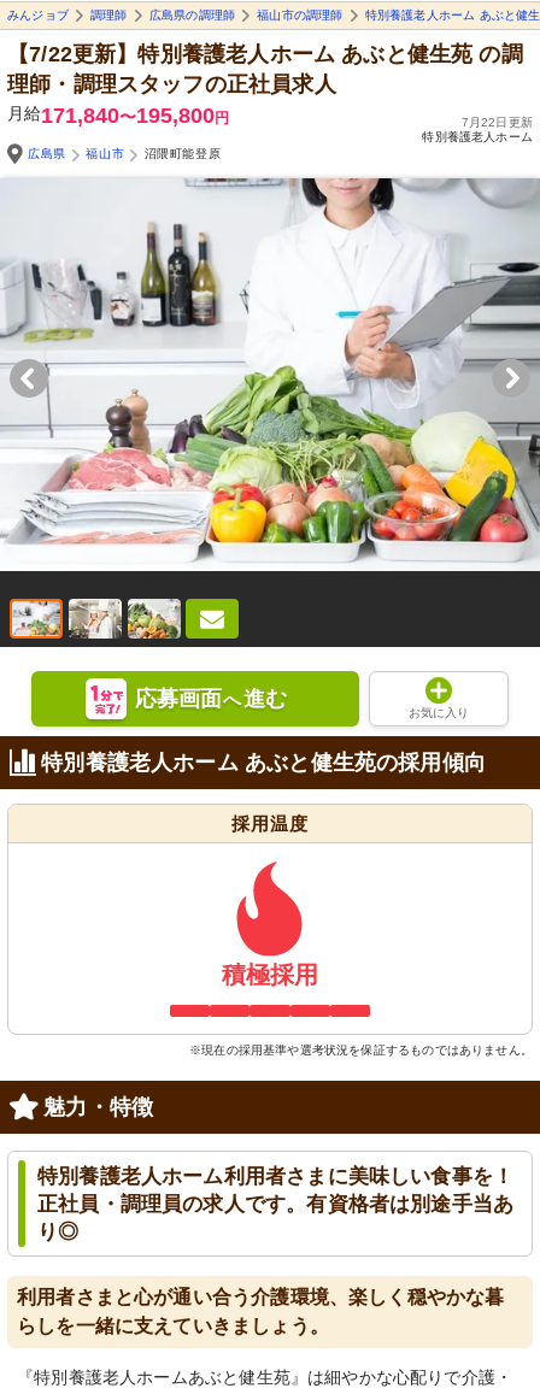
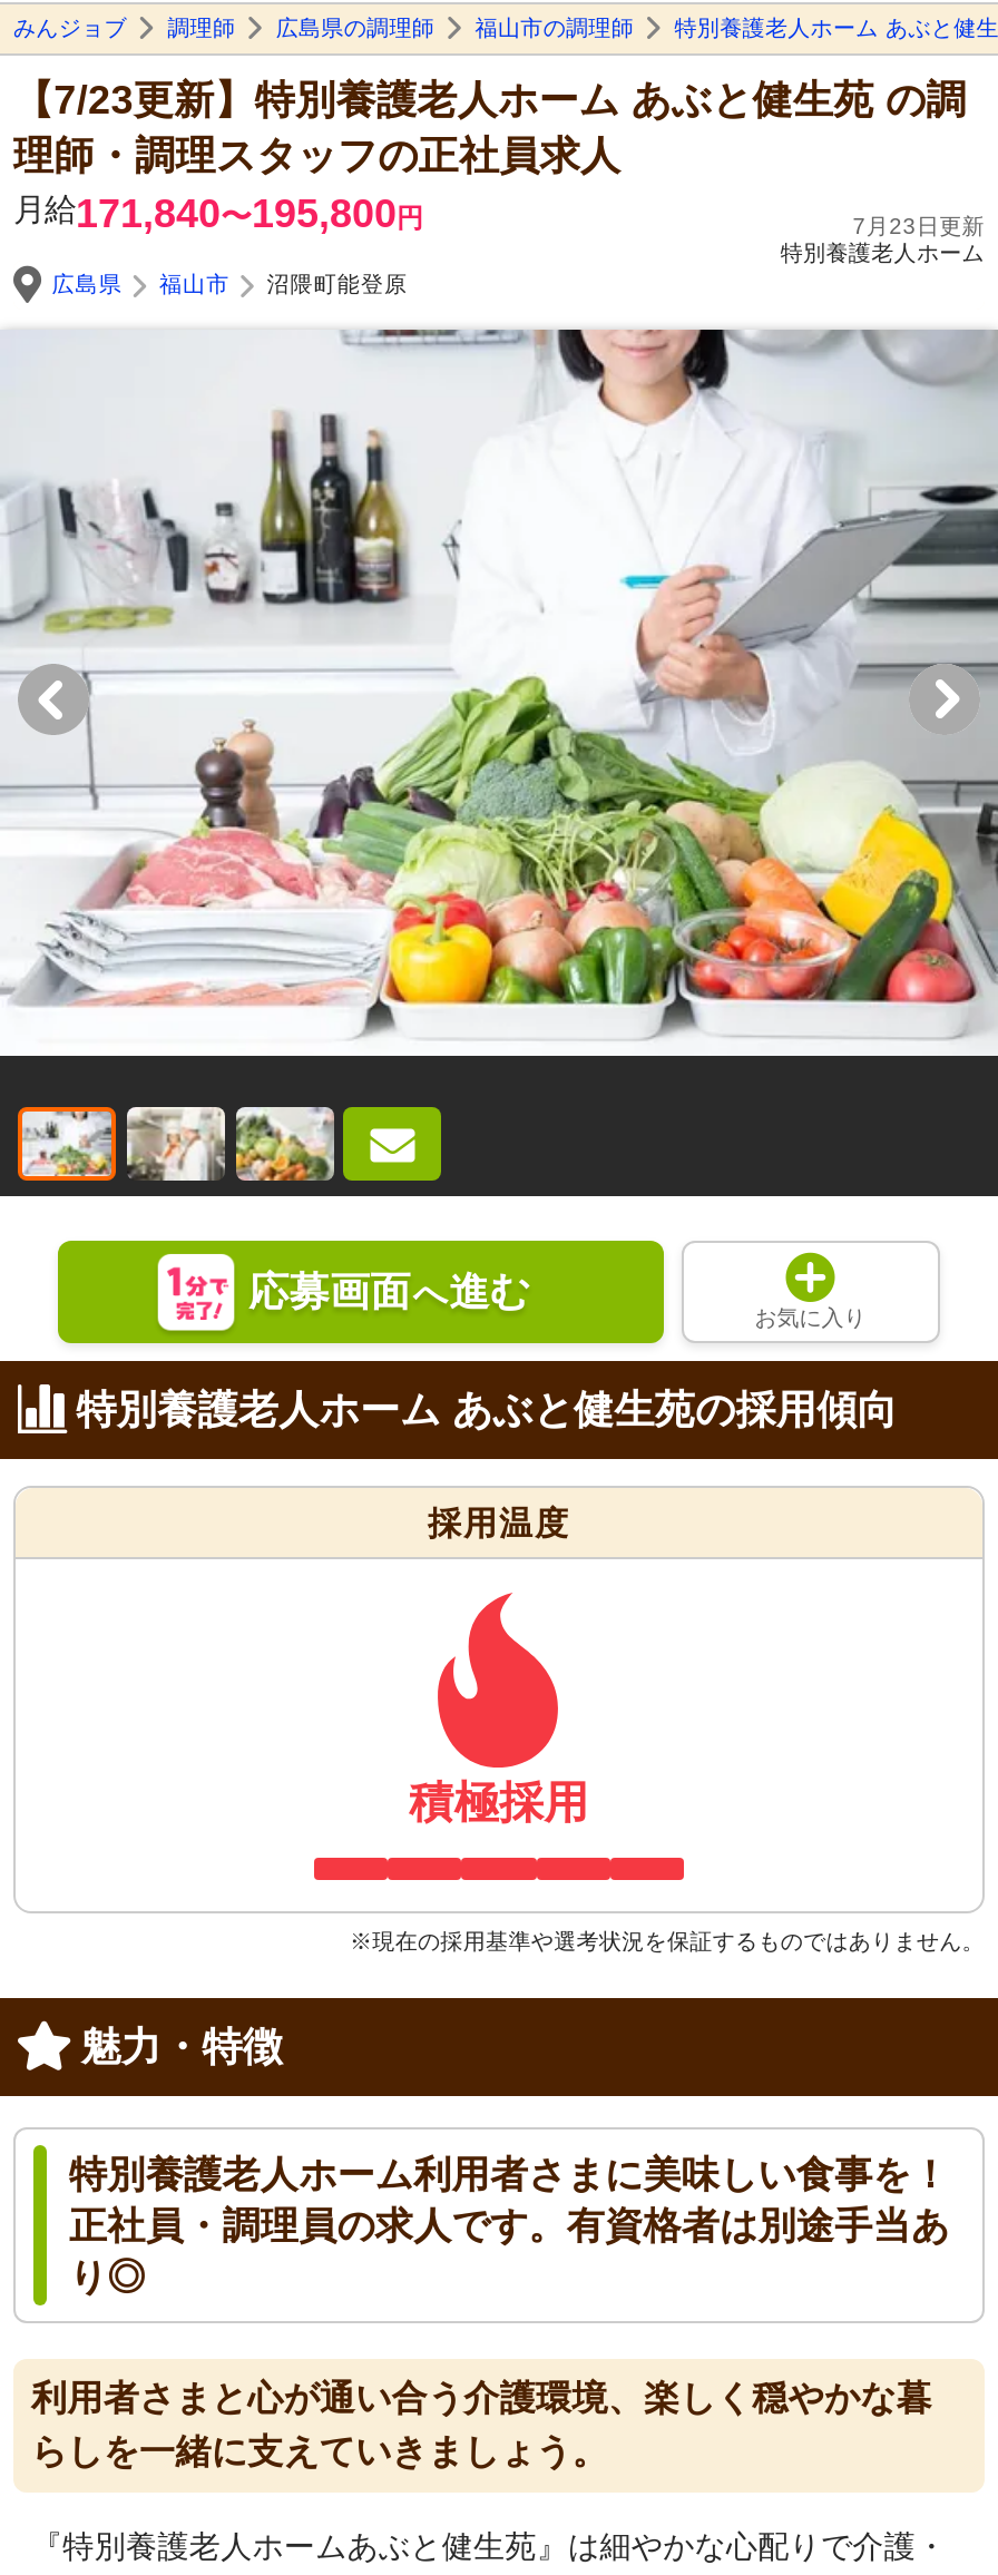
- 【7/22更新】特別養護老人ホーム あぶと健生苑の調
+ 【7/23更新】特別養護老人ホーム あぶと健生苑の調

- 7月22日更新
+ 7月23日更新
